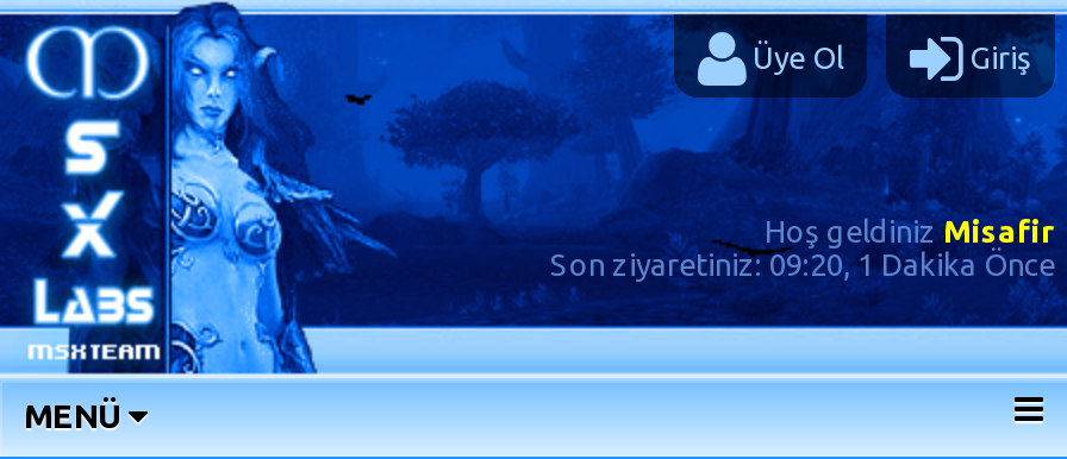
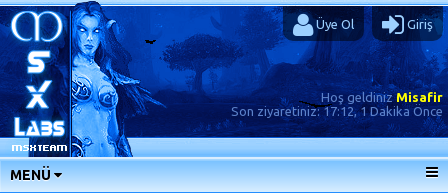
- Son ziyaretiniz: 09:20, 1 Dakika Önce
+ Son ziyaretiniz: 17:12, 1 Dakika Önce
